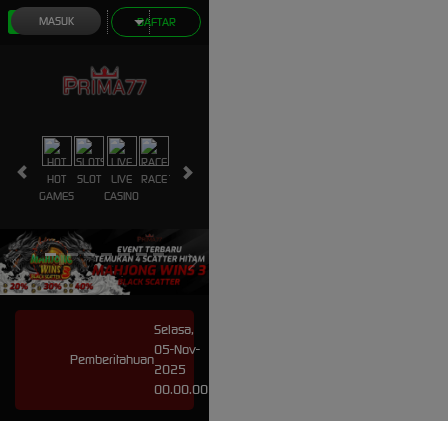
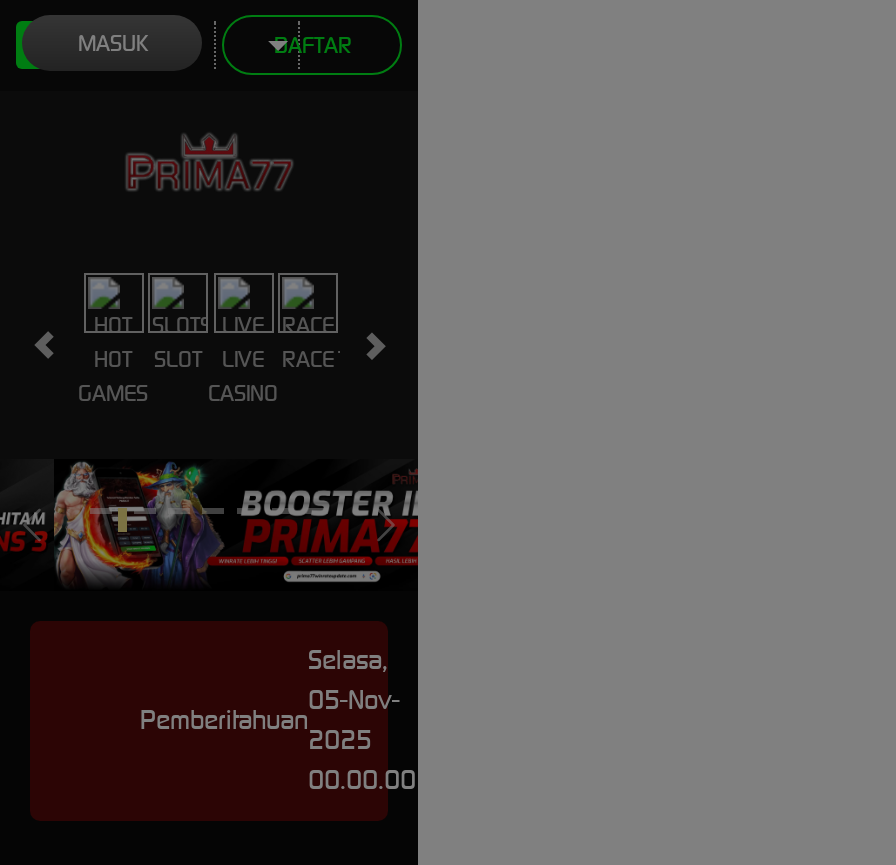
- [image]
+ [image]
